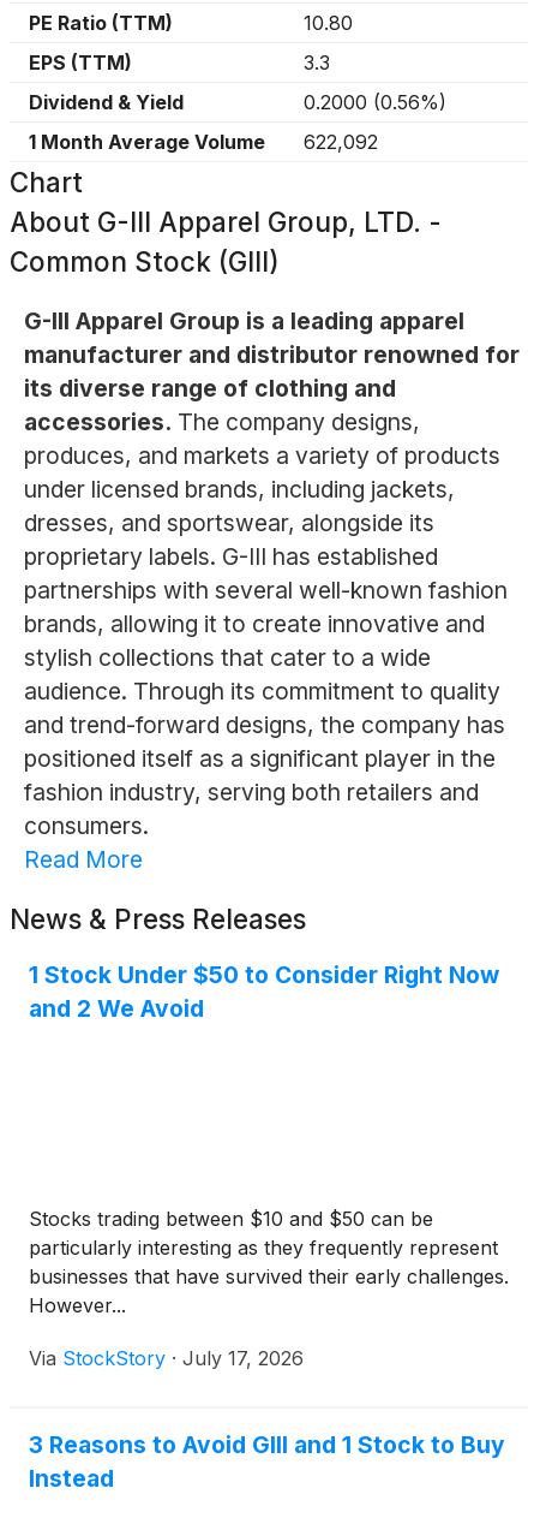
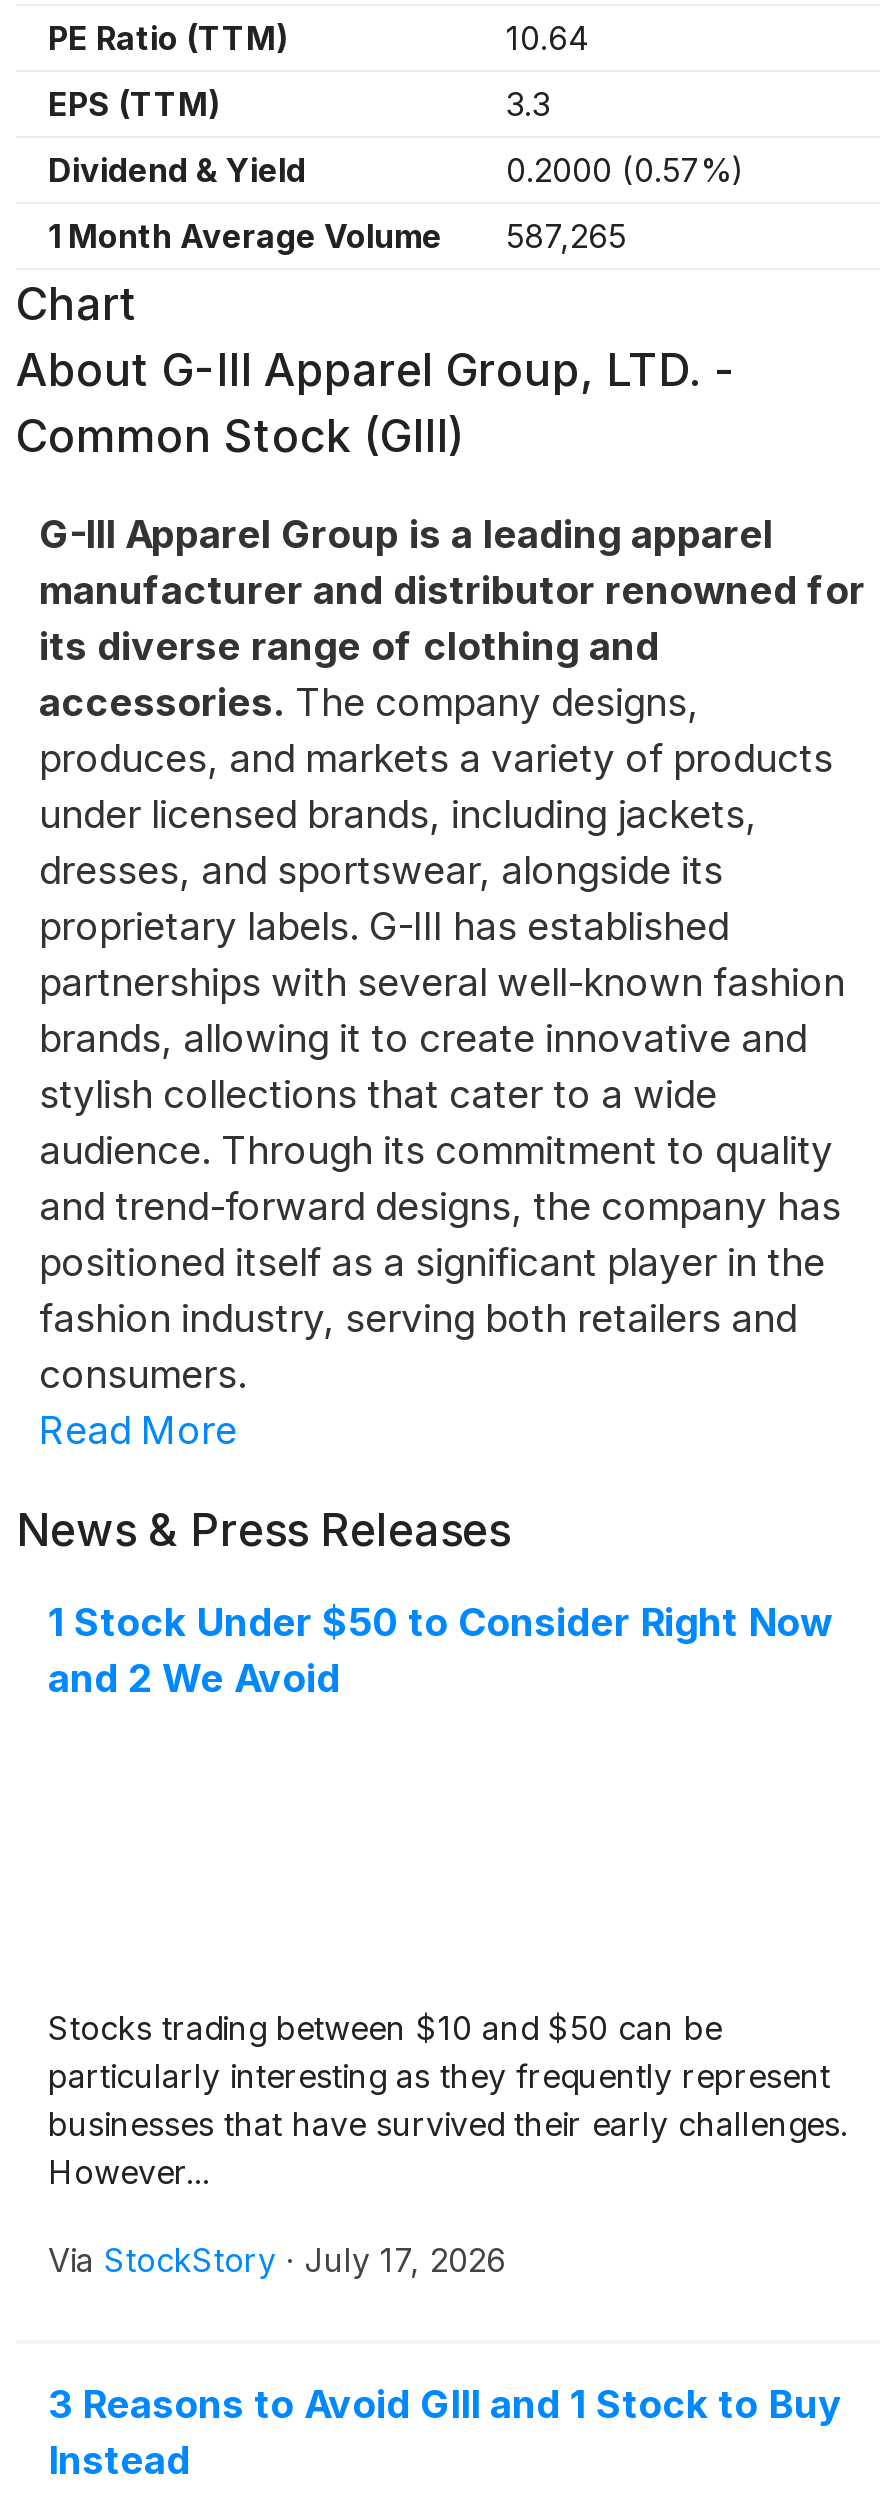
- 10.80
+ 10.64

- 0.2000 (0.56%)
+ 0.2000 (0.57%)

- 1 Month Average Volume 622,092
+ 1 Month Average Volume 587,265
